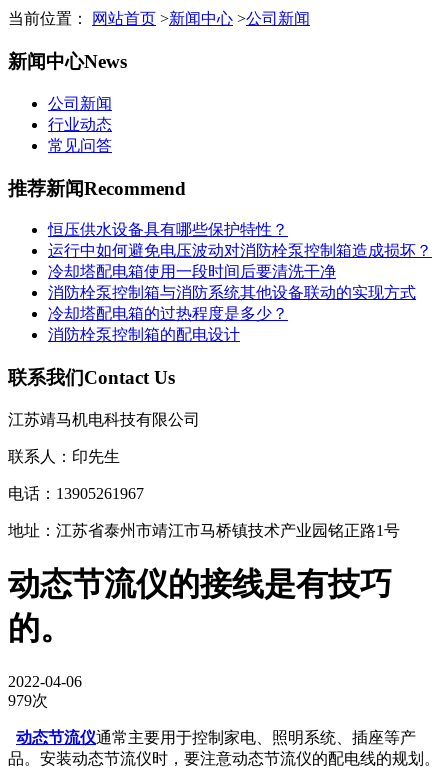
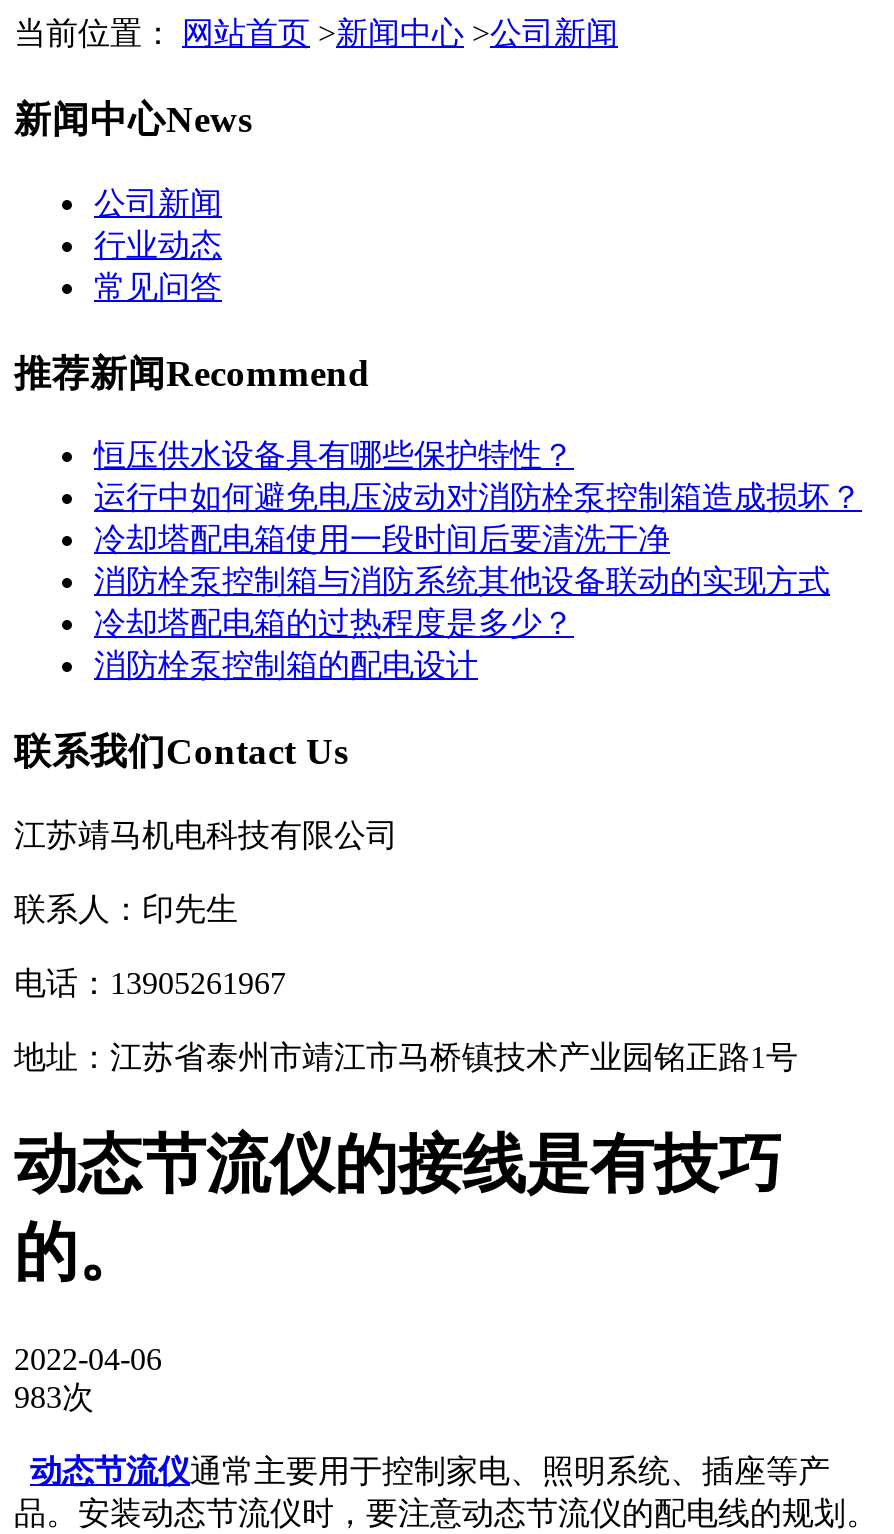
- 979次
+ 983次
